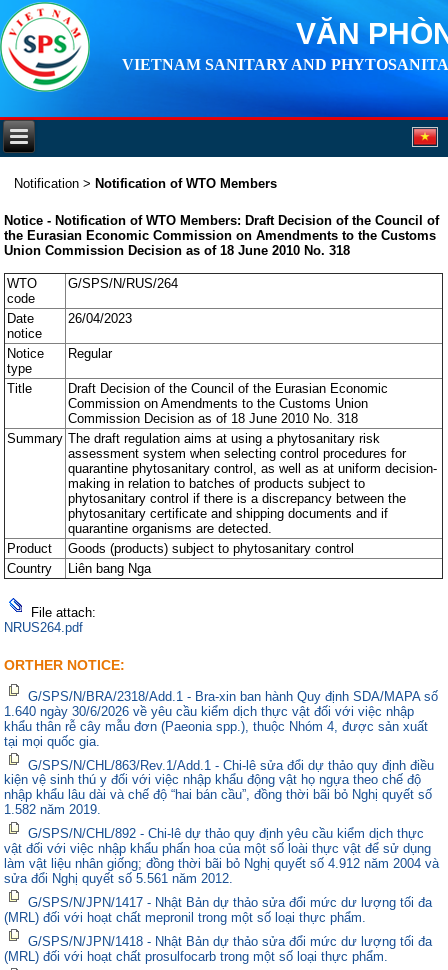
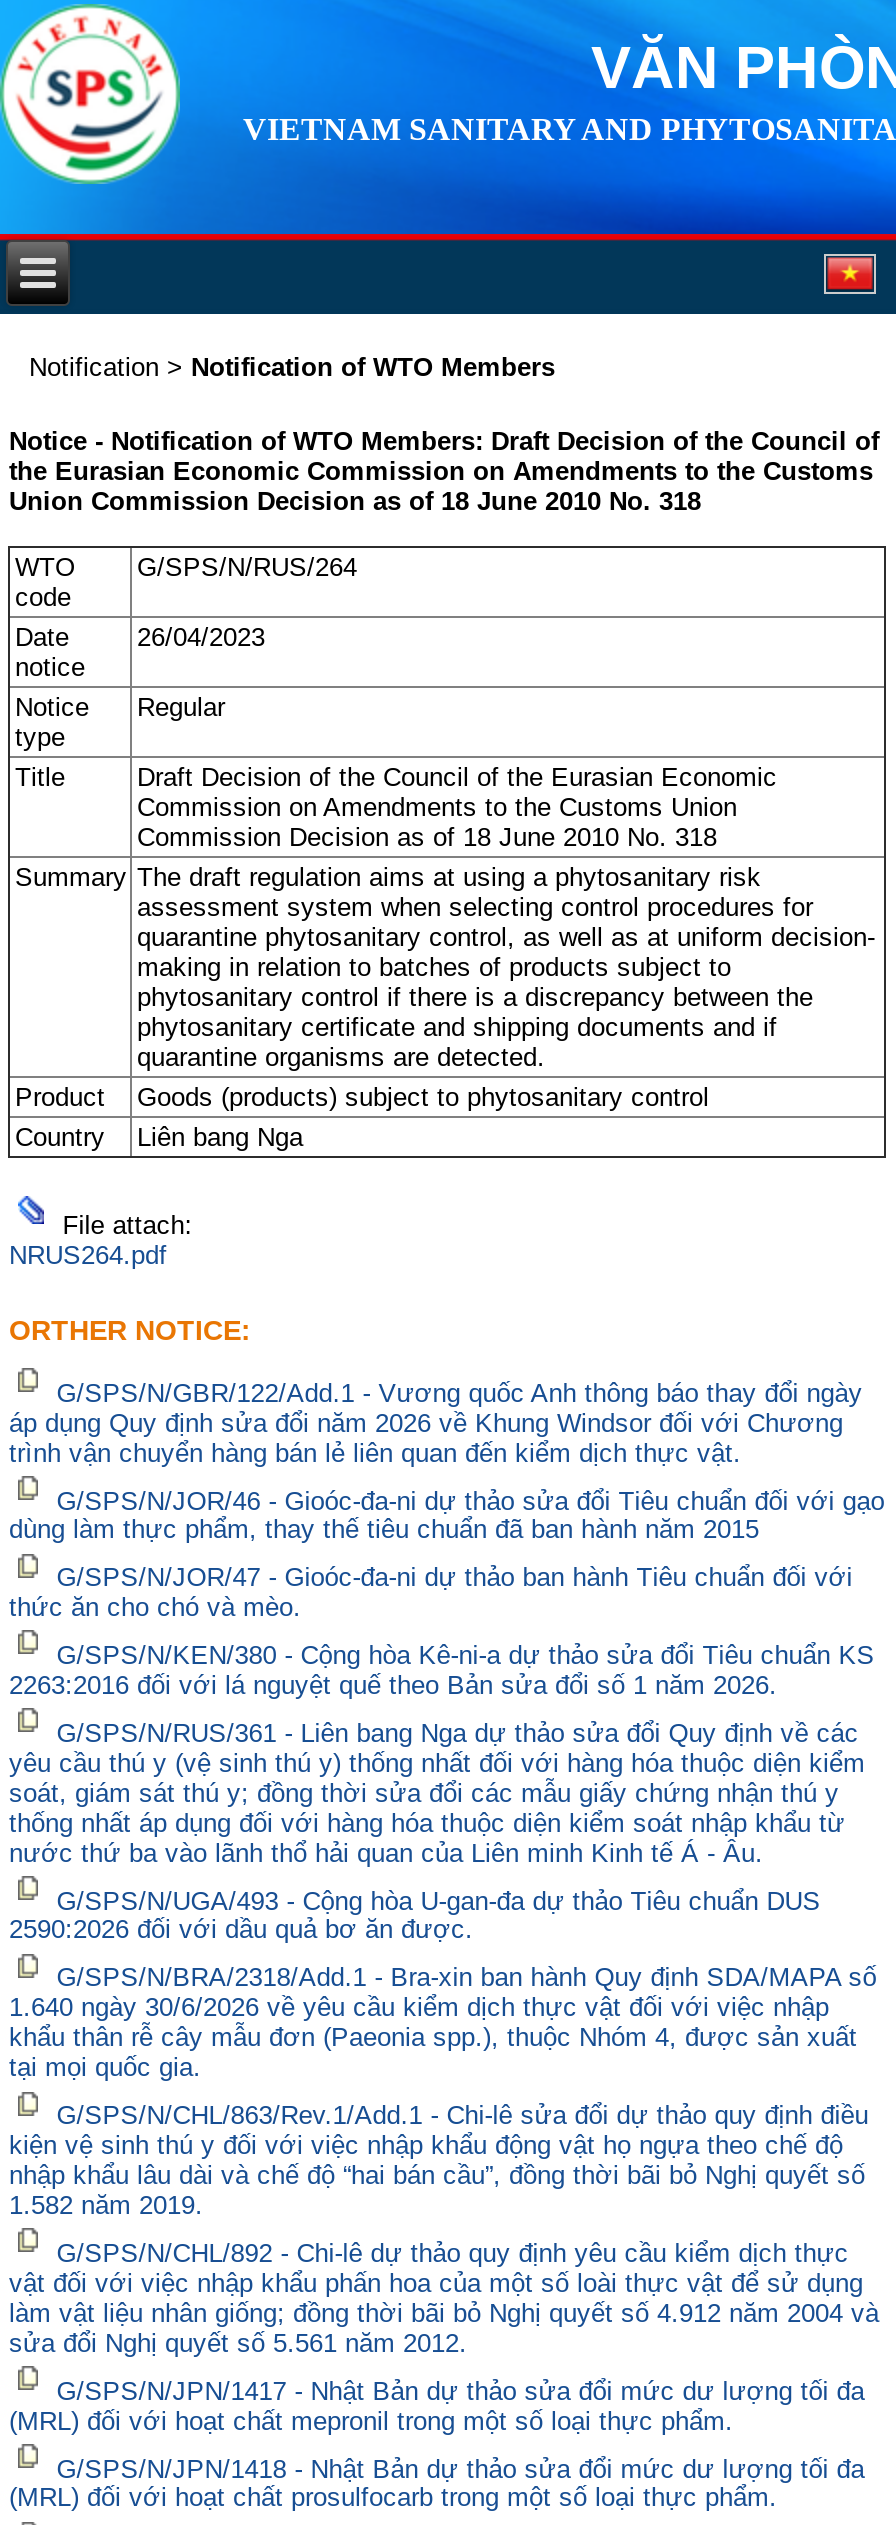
+ G/SPS/N/GBR/122/Add.1 - Vương quốc Anh thông báo thay đổi ngày
+ áp dụng Quy định sửa đổi năm 2026 về Khung Windsor đối với Chương
+ trình vận chuyển hàng bán lẻ liên quan đến kiểm dịch thực vật.
+ G/SPS/N/JOR/46 - Gioóc-đa-ni dự thảo sửa đổi Tiêu chuẩn đối với gạo
+ dùng làm thực phẩm, thay thế tiêu chuẩn đã ban hành năm 2015
+ G/SPS/N/JOR/47 - Gioóc-đa-ni dự thảo ban hành Tiêu chuẩn đối với
+ thức ăn cho chó và mèo.
+ G/SPS/N/KEN/380 - Cộng hòa Kê-ni-a dự thảo sửa đổi Tiêu chuẩn KS
+ 2263:2016 đối với lá nguyệt quế theo Bản sửa đổi số 1 năm 2026.
+ G/SPS/N/RUS/361 - Liên bang Nga dự thảo sửa đổi Quy định về các
+ yêu cầu thú y (vệ sinh thú y) thống nhất đối với hàng hóa thuộc diện kiểm
+ soát, giám sát thú y; đồng thời sửa đổi các mẫu giấy chứng nhận thú y
+ thống nhất áp dụng đối với hàng hóa thuộc diện kiểm soát nhập khẩu từ
+ nước thứ ba vào lãnh thổ hải quan của Liên minh Kinh tế Á - Âu.
+ G/SPS/N/UGA/493 - Cộng hòa U-gan-đa dự thảo Tiêu chuẩn DUS
+ 2590:2026 đối với dầu quả bơ ăn được.
